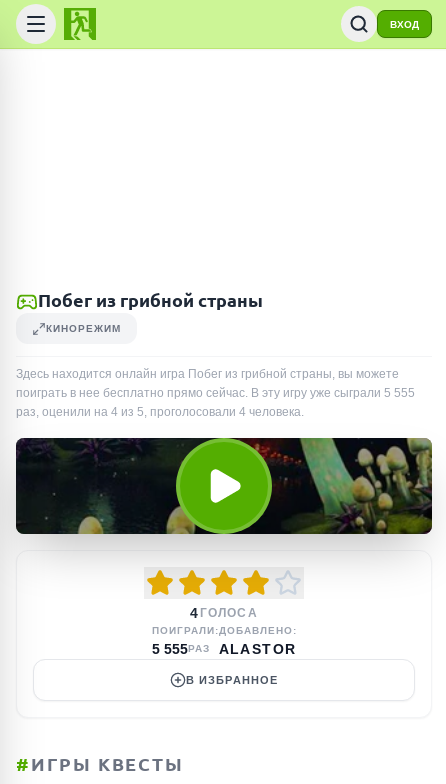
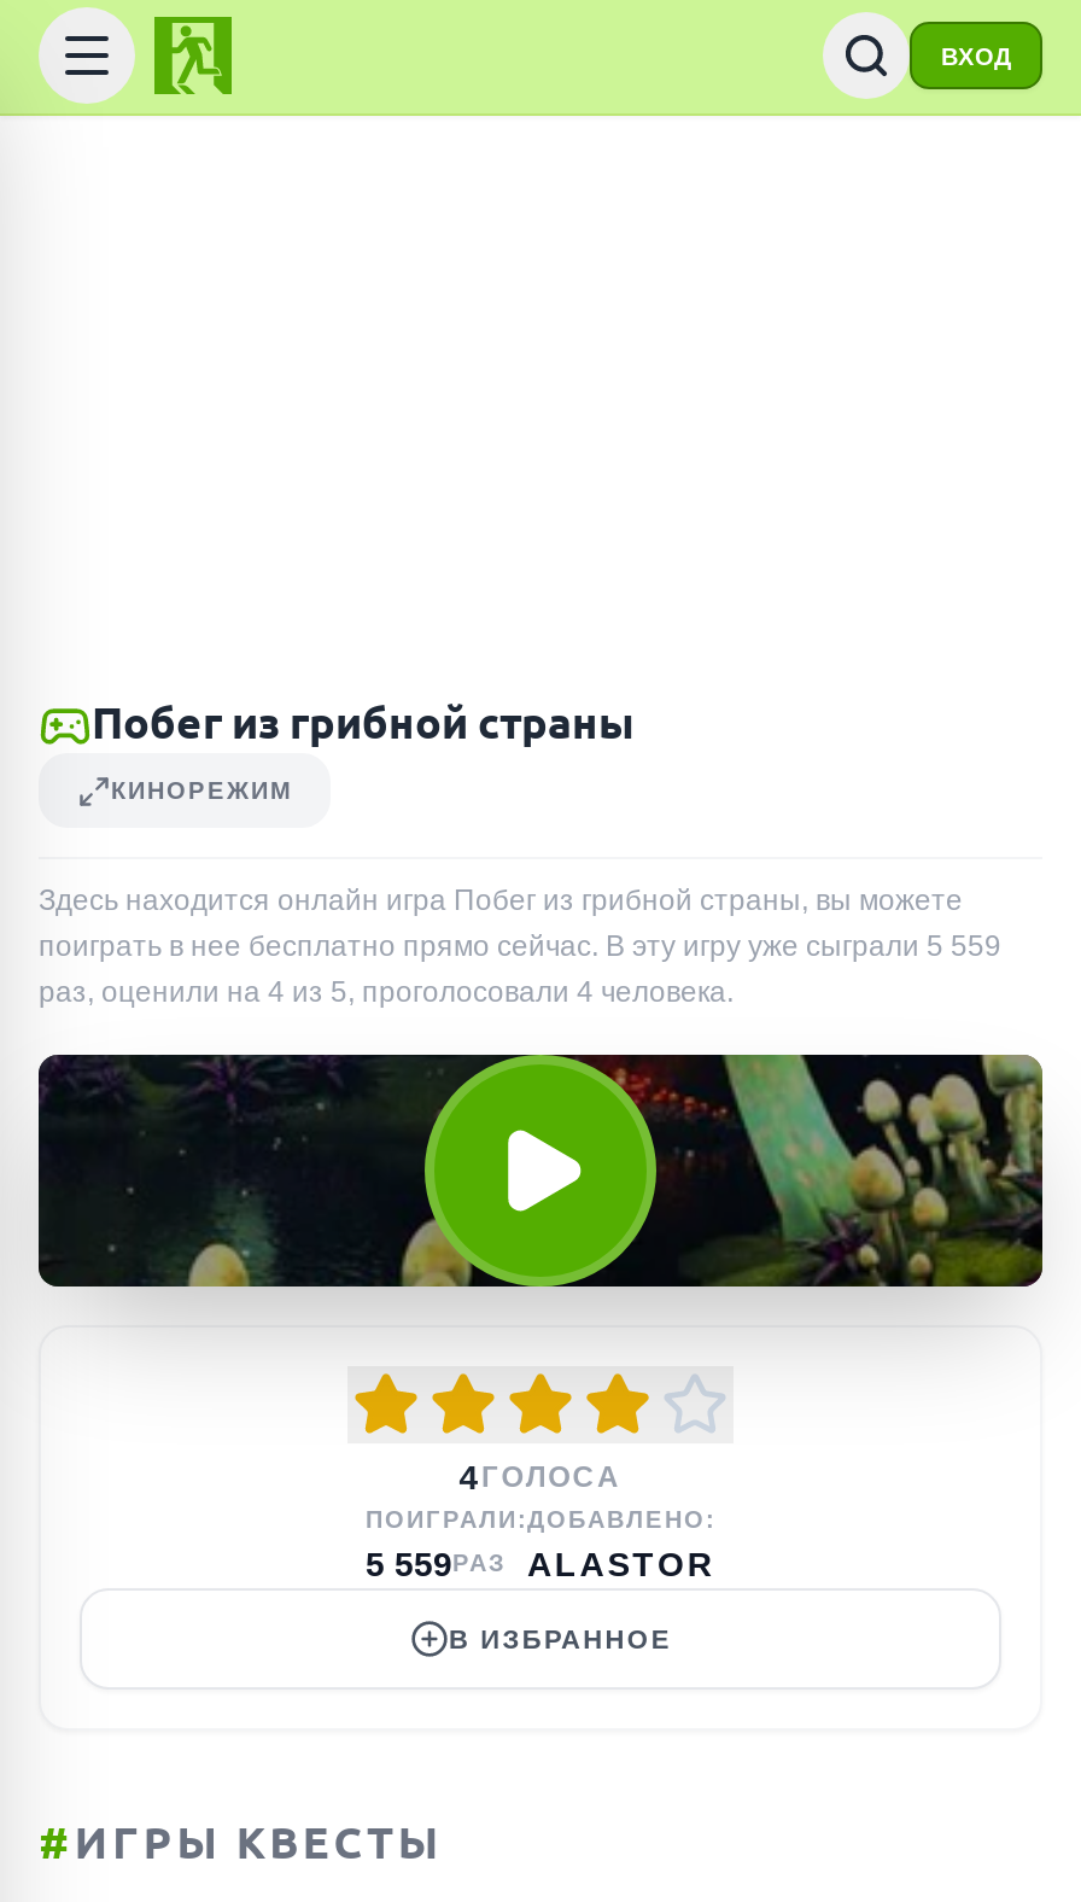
- поиграть в нее бесплатно прямо сейчас. В эту игру уже сыграли 5 555
+ поиграть в нее бесплатно прямо сейчас. В эту игру уже сыграли 5 559

- 5 555РАЗ ALASTOR
+ 5 559РАЗ ALASTOR
